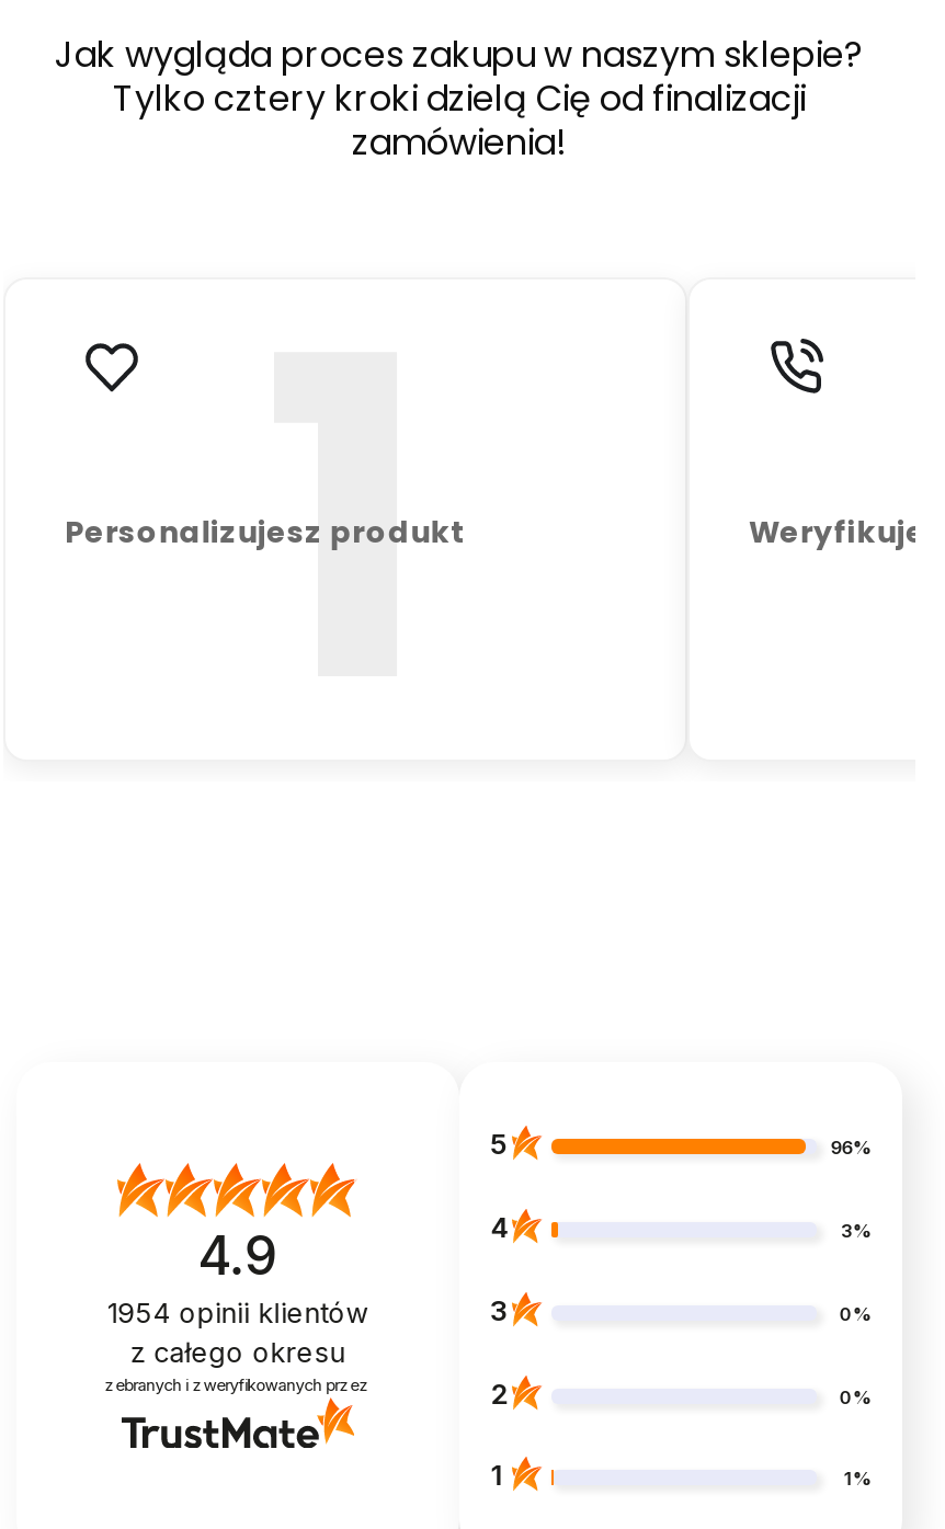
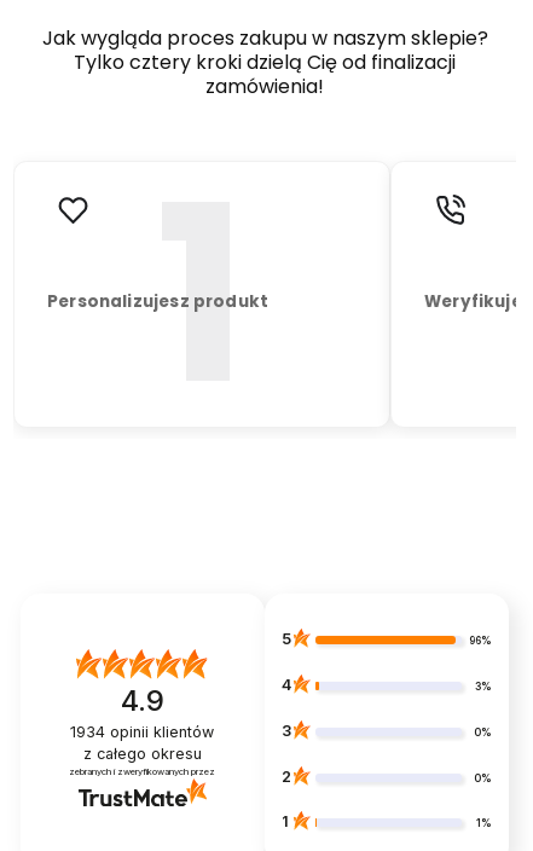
- 1954 opinii klientów
+ 1934 opinii klientów
